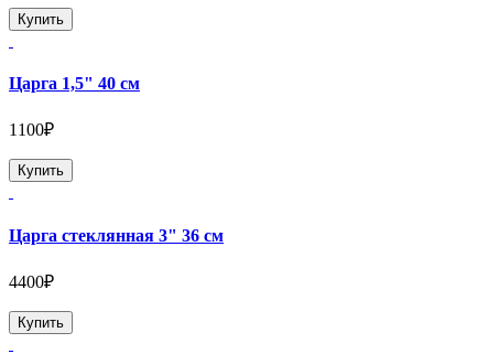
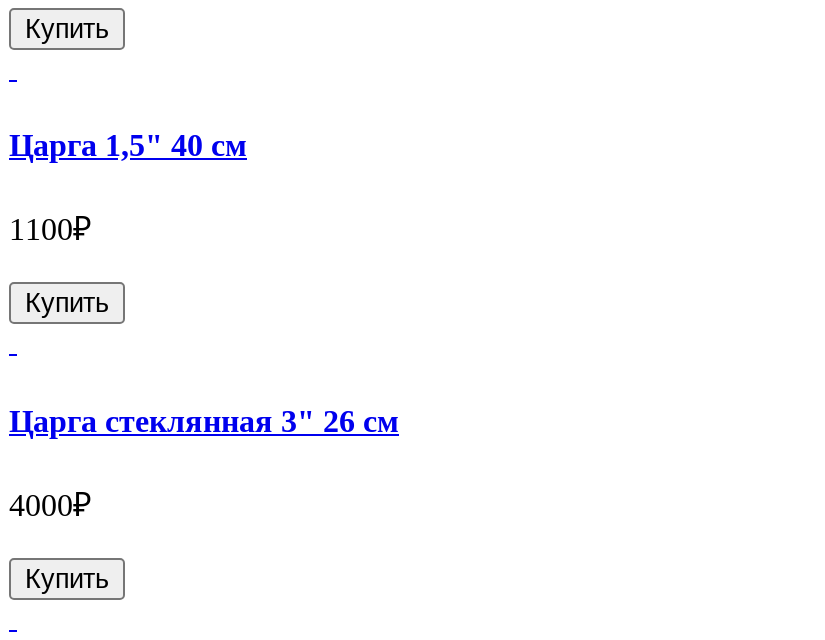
- Царга стеклянная 3" 36 см
+ Царга стеклянная 3" 26 см

- 4400₽
+ 4000₽
